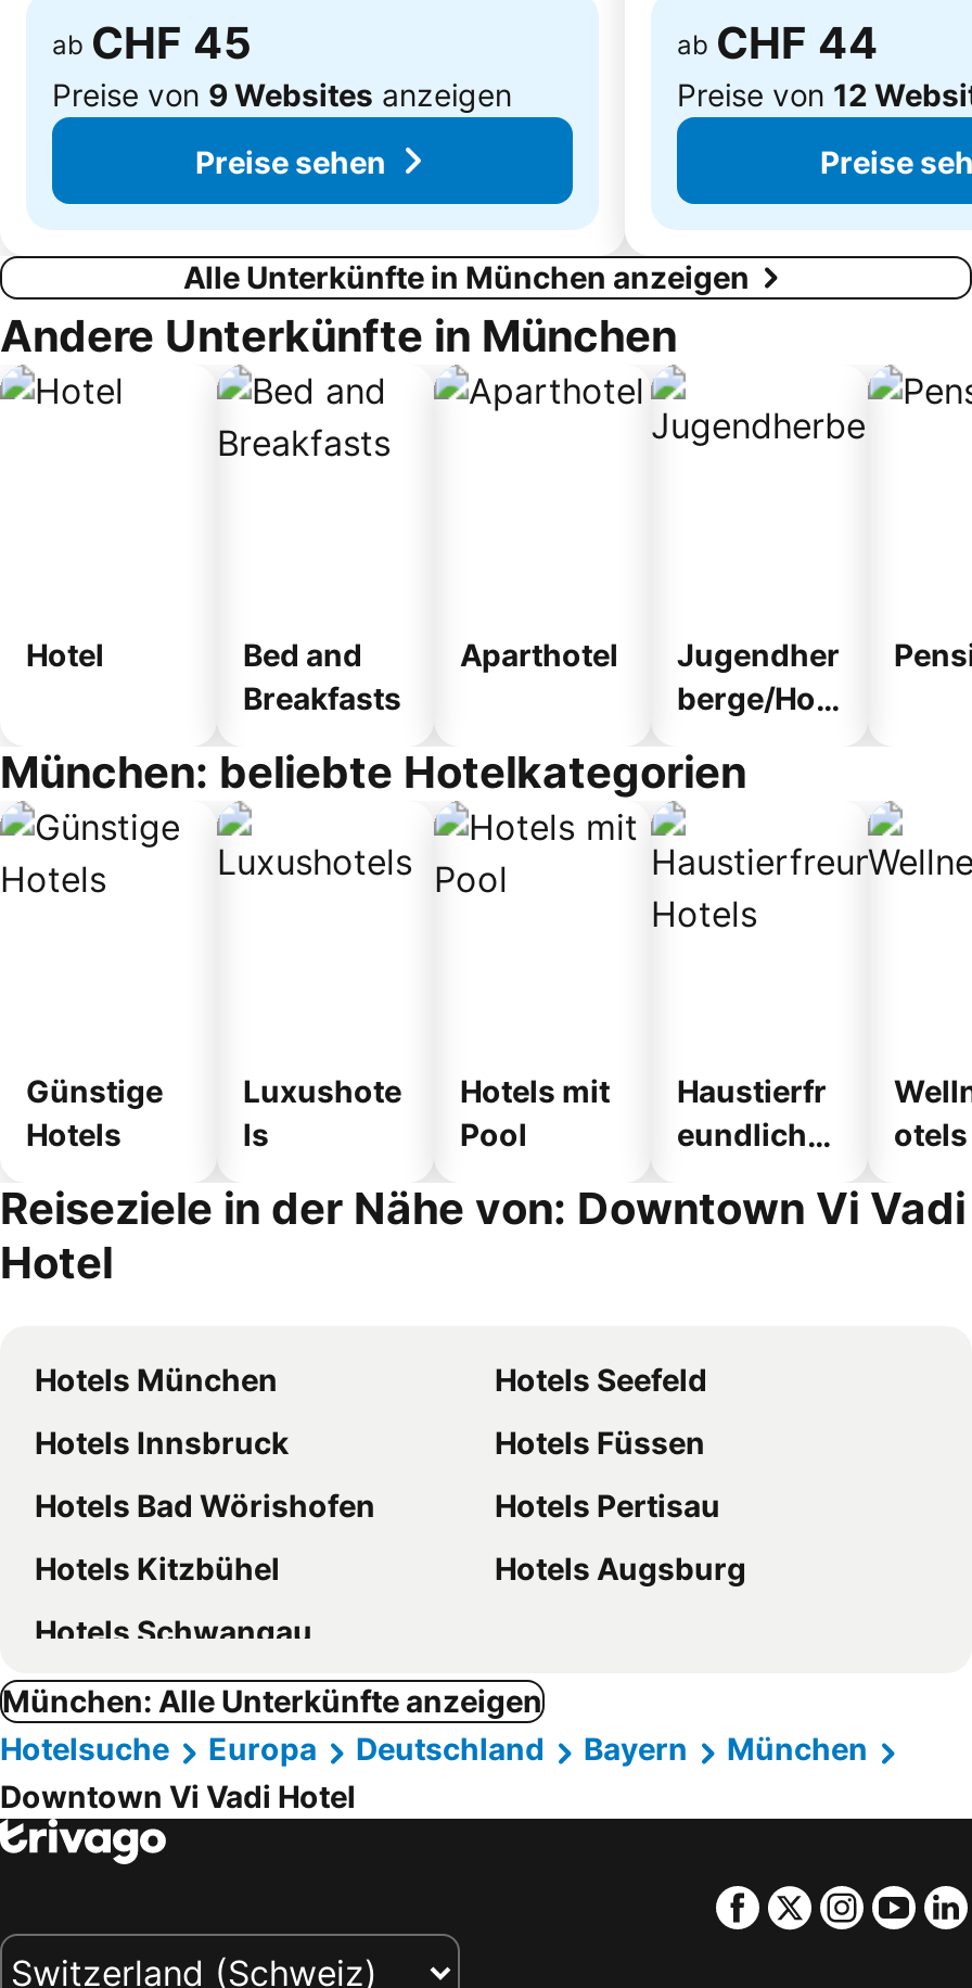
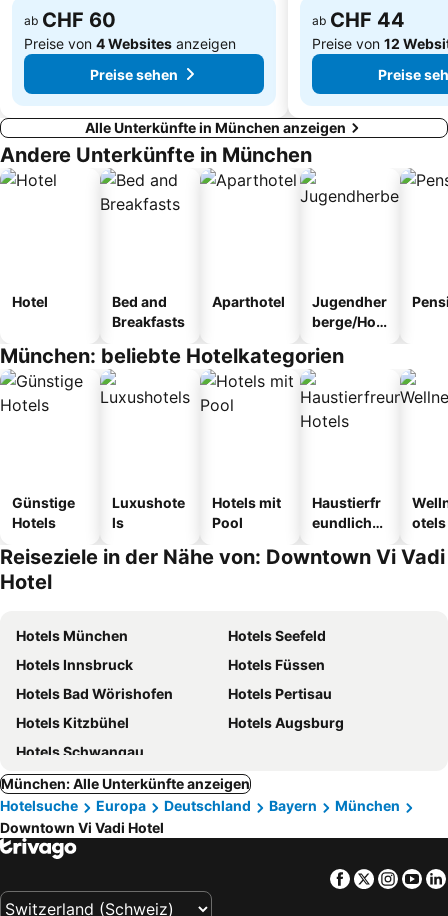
- ab CHF 45
- Preise von 9 Websites anzeigen
+ ab CHF 60
+ Preise von 4 Websites anzeigen
